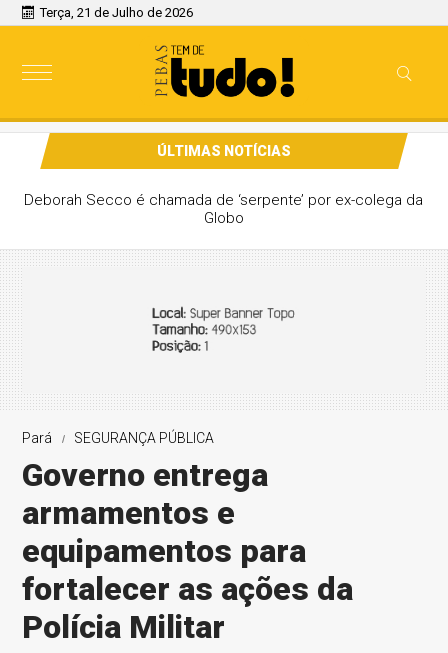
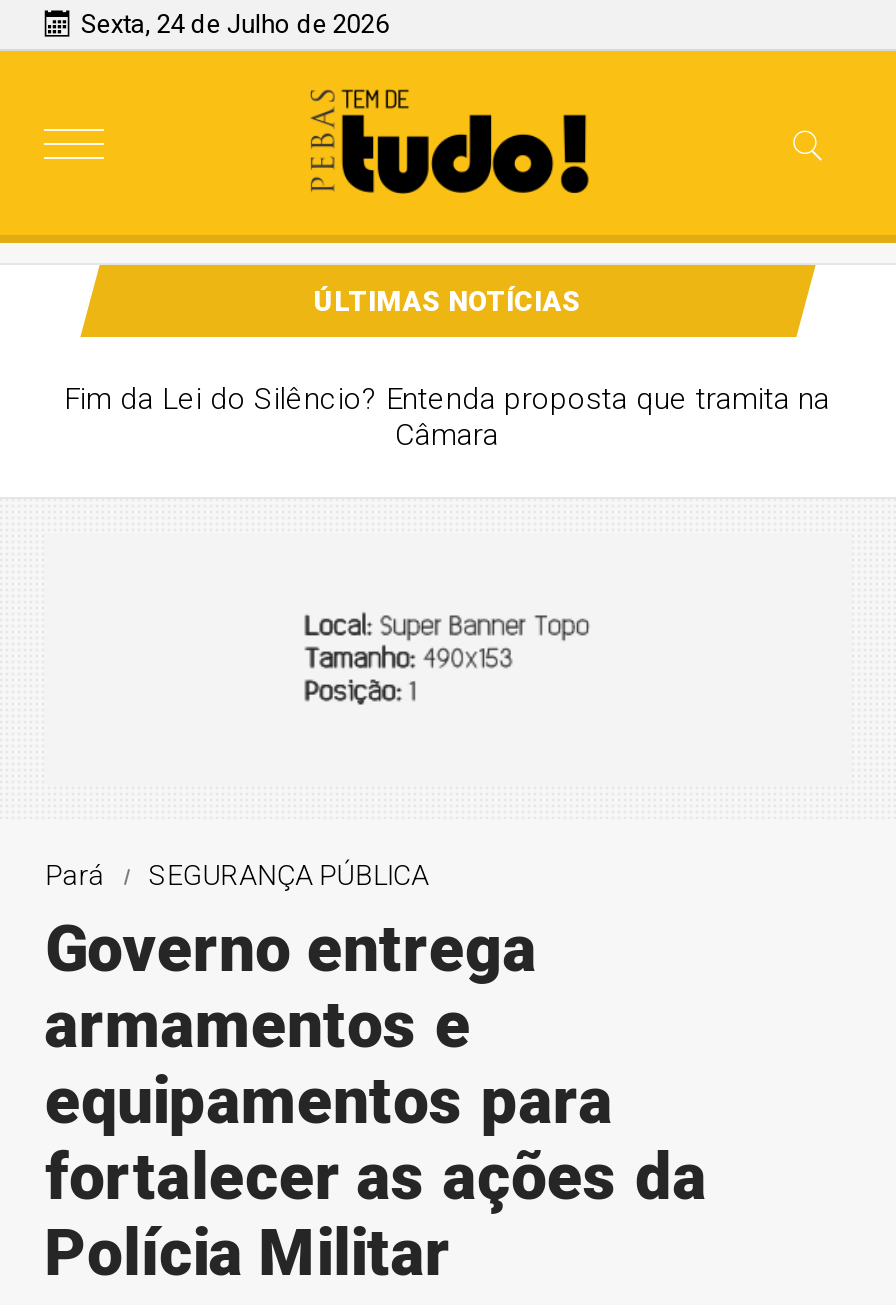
- Terça, 21 de Julho de 2026
+ Sexta, 24 de Julho de 2026

- Deborah Secco é chamada de ‘serpente’ por ex-colega da
- Globo
+ Fim da Lei do Silêncio? Entenda proposta que tramita na
+ Câmara
